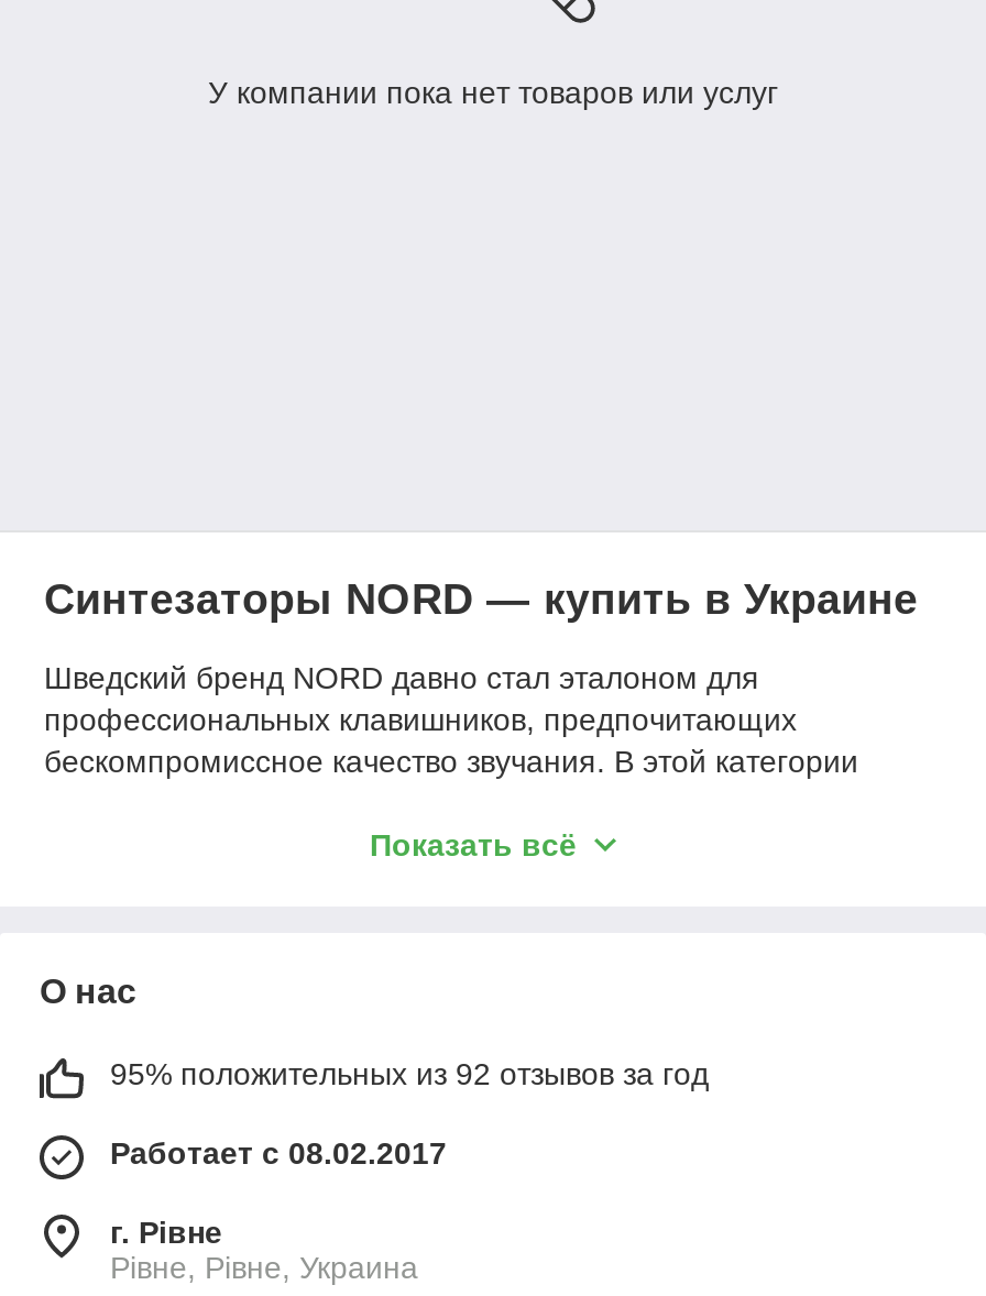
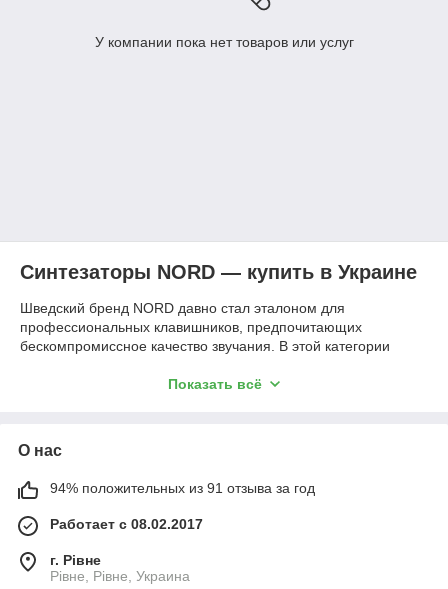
- 95% положительных из 92 отзывов за год
+ 94% положительных из 91 отзыва за год
